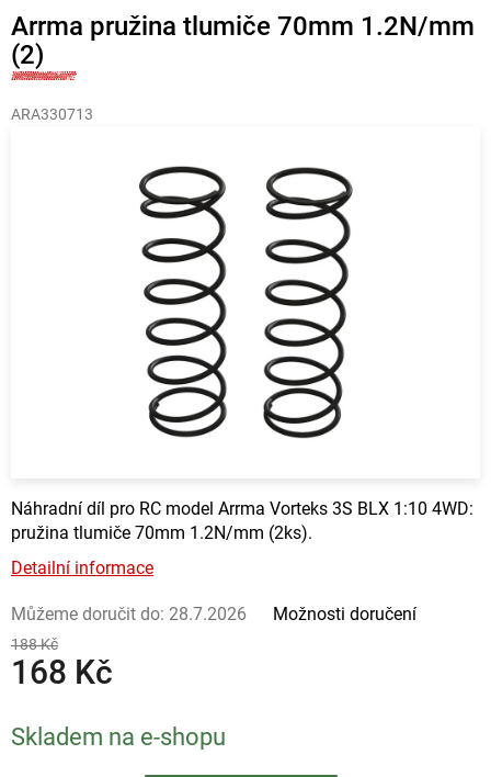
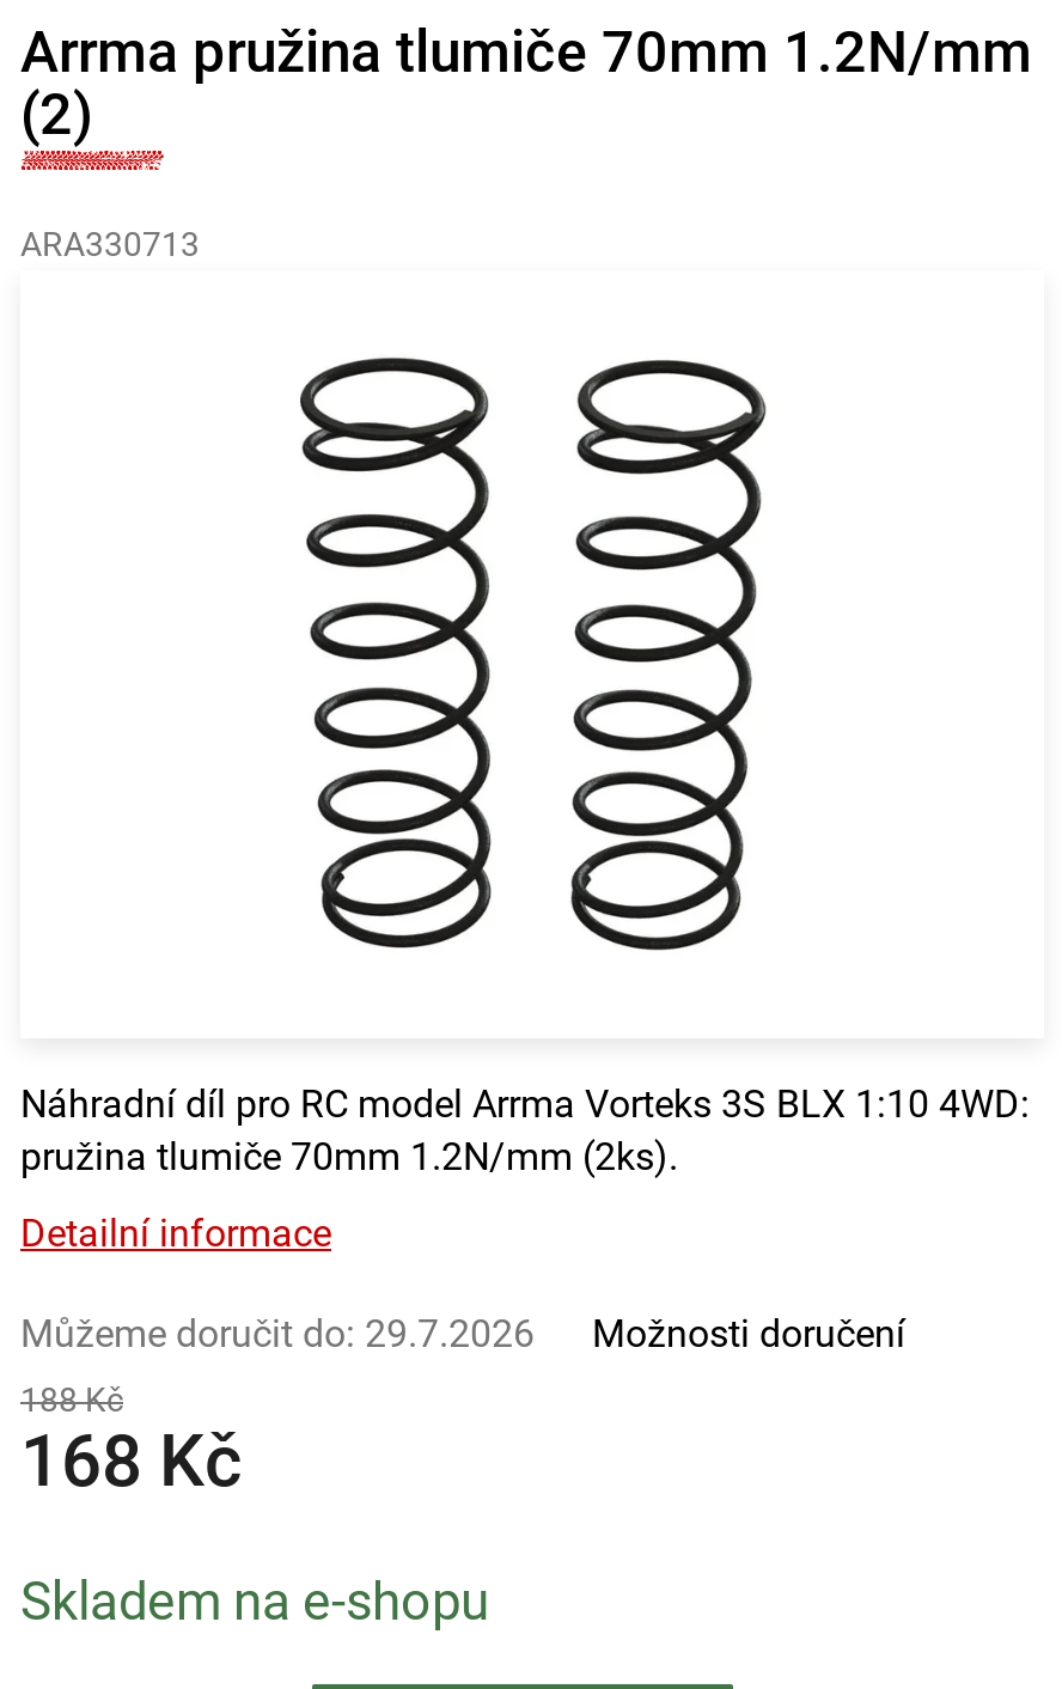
- Můžeme doručit do: 28.7.2026
+ Můžeme doručit do: 29.7.2026
